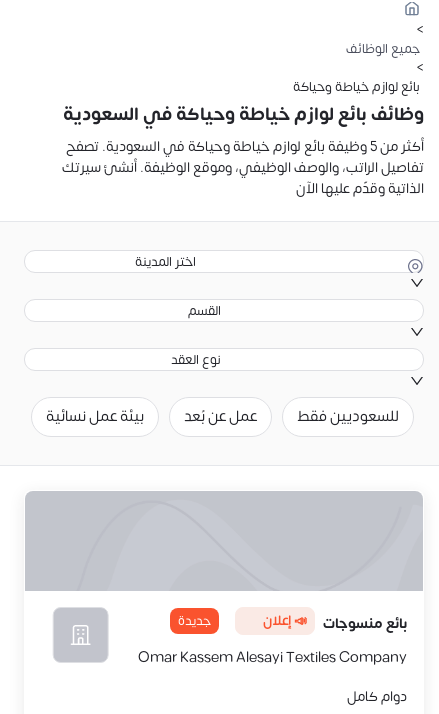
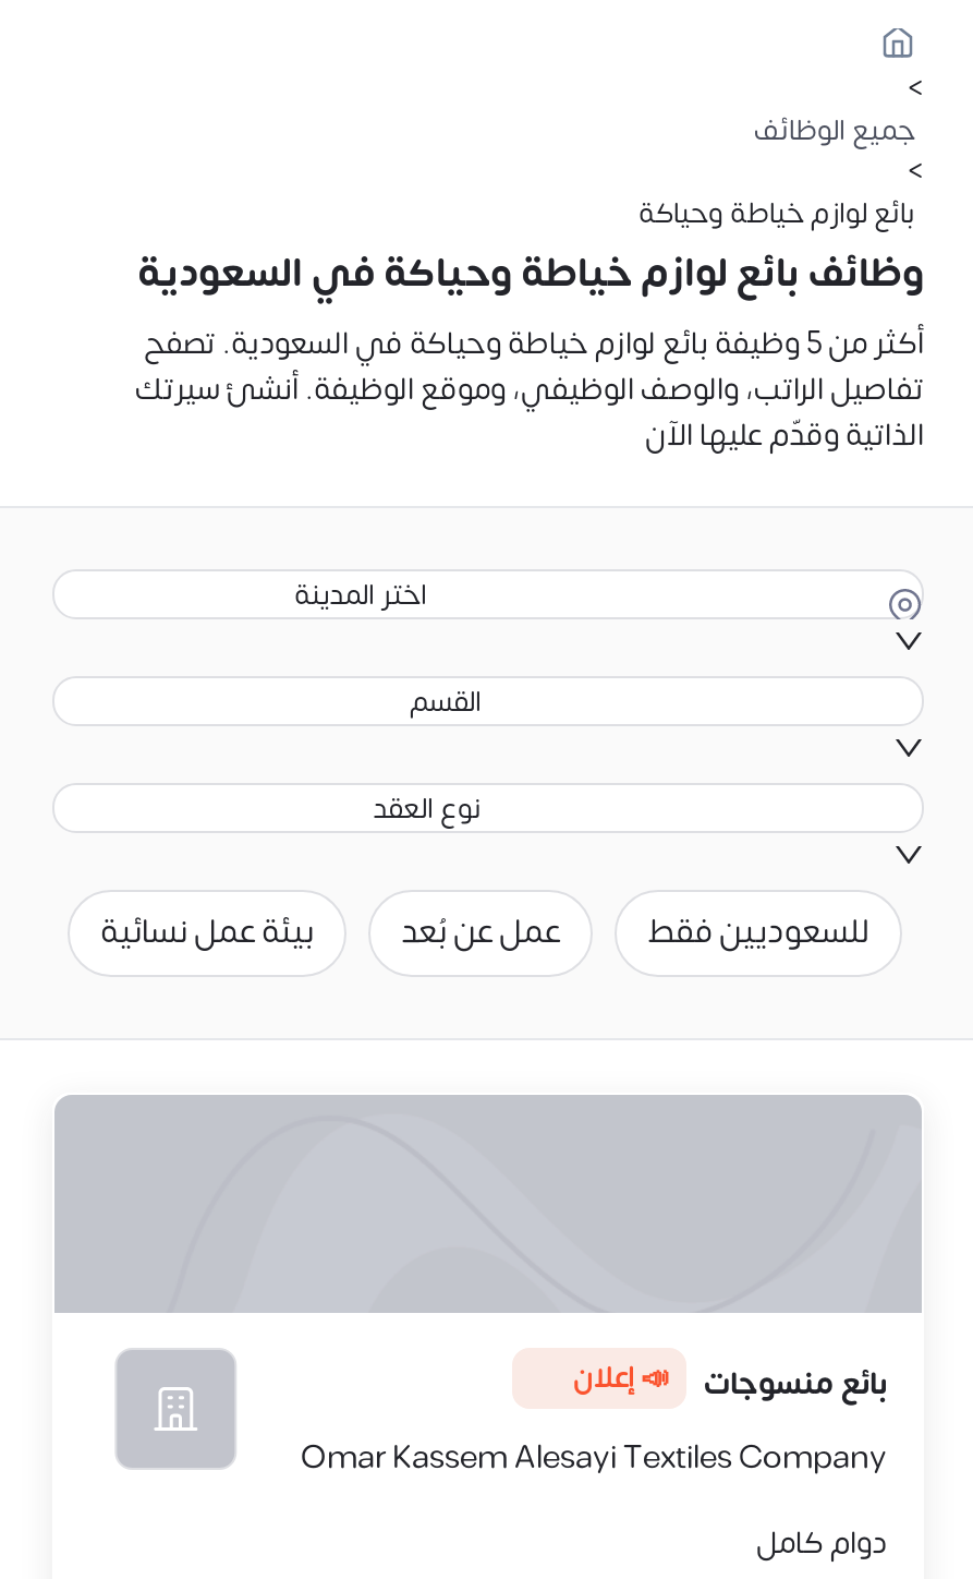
- جديدة
